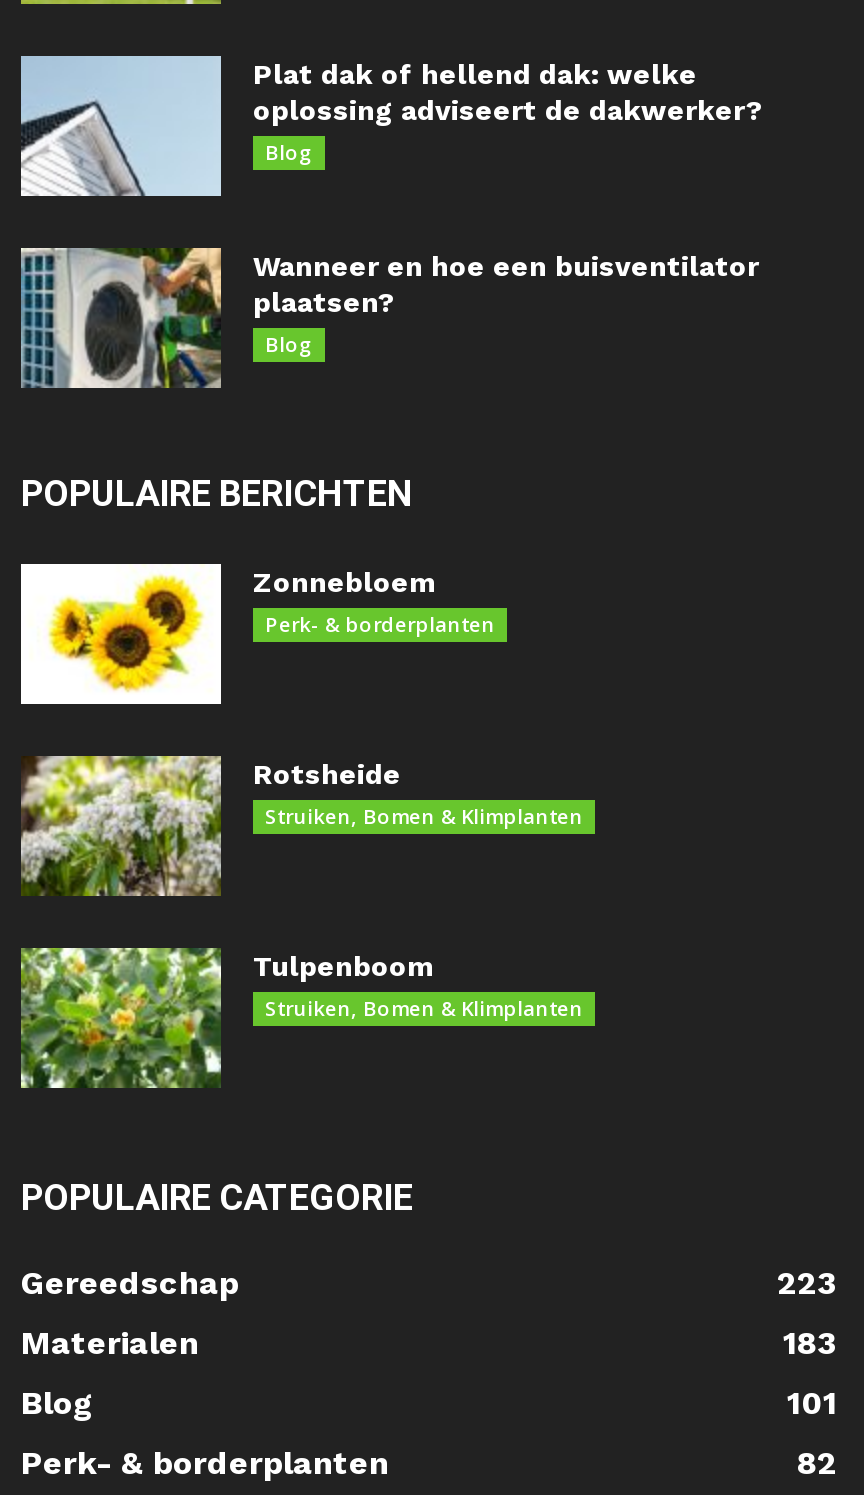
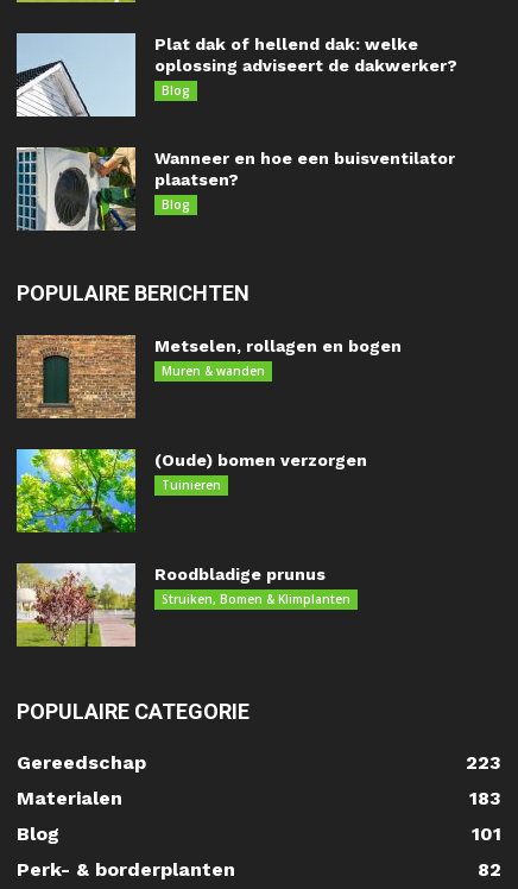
- [image]
- Zonnebloem
- Perk- & borderplanten
+ [image]
+ Metselen, rollagen en bogen
+ Muren & wanden

- [image]
- Rotsheide
- Struiken, Bomen & Klimplanten
+ [image]
+ (Oude) bomen verzorgen
+ Tuinieren

- [image]
- Tulpenboom
+ [image]
+ Roodbladige prunus
